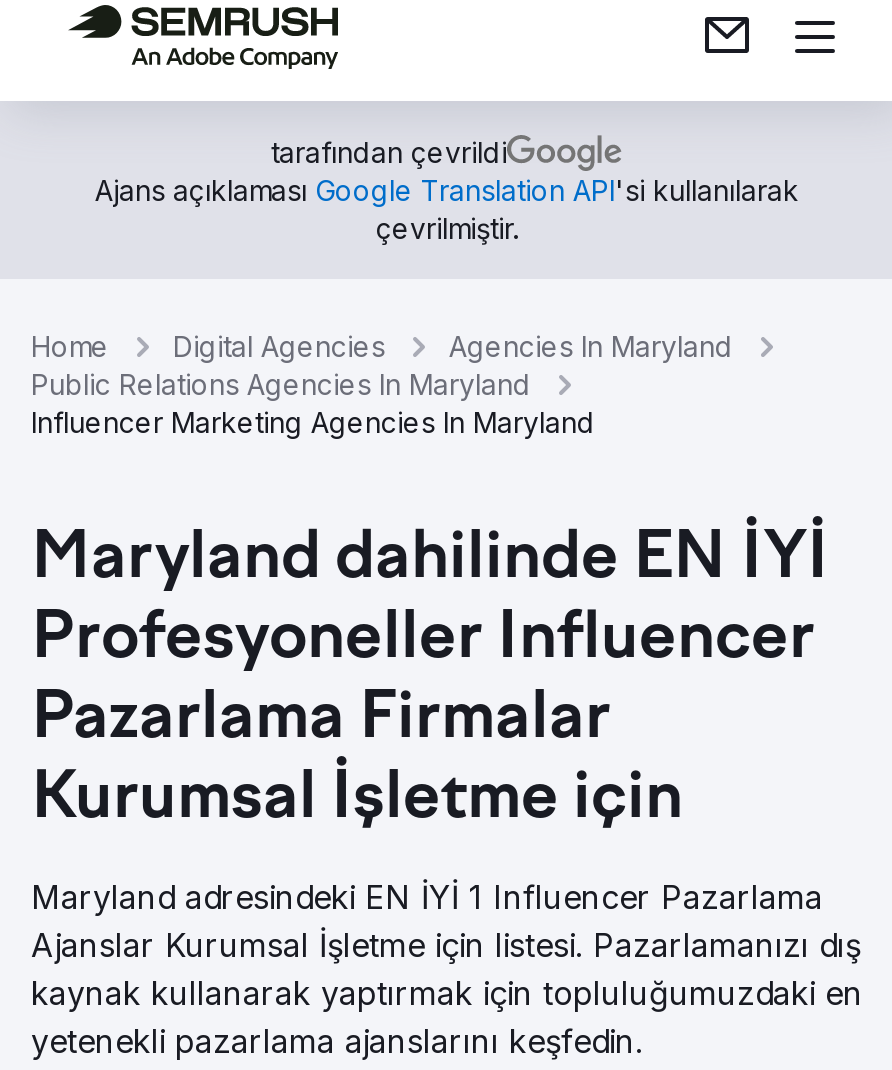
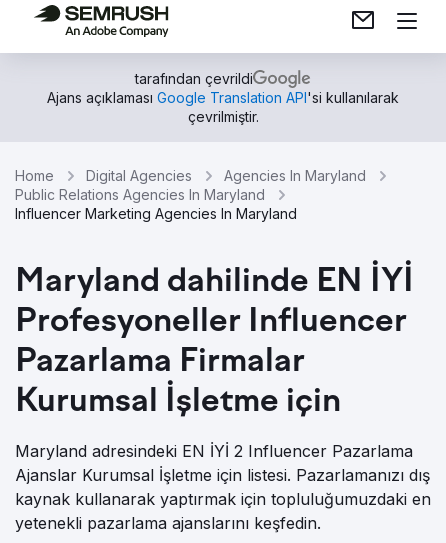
- Maryland adresindeki EN İYİ 1 Influencer Pazarlama
+ Maryland adresindeki EN İYİ 2 Influencer Pazarlama
